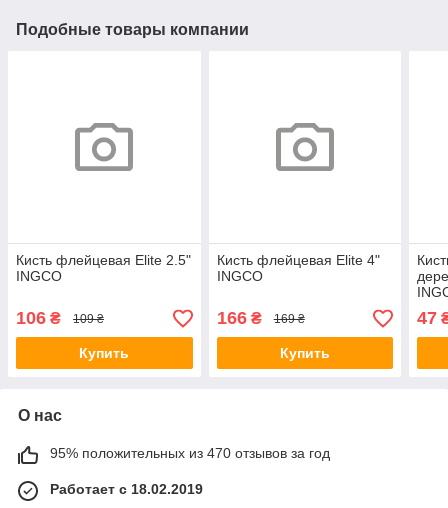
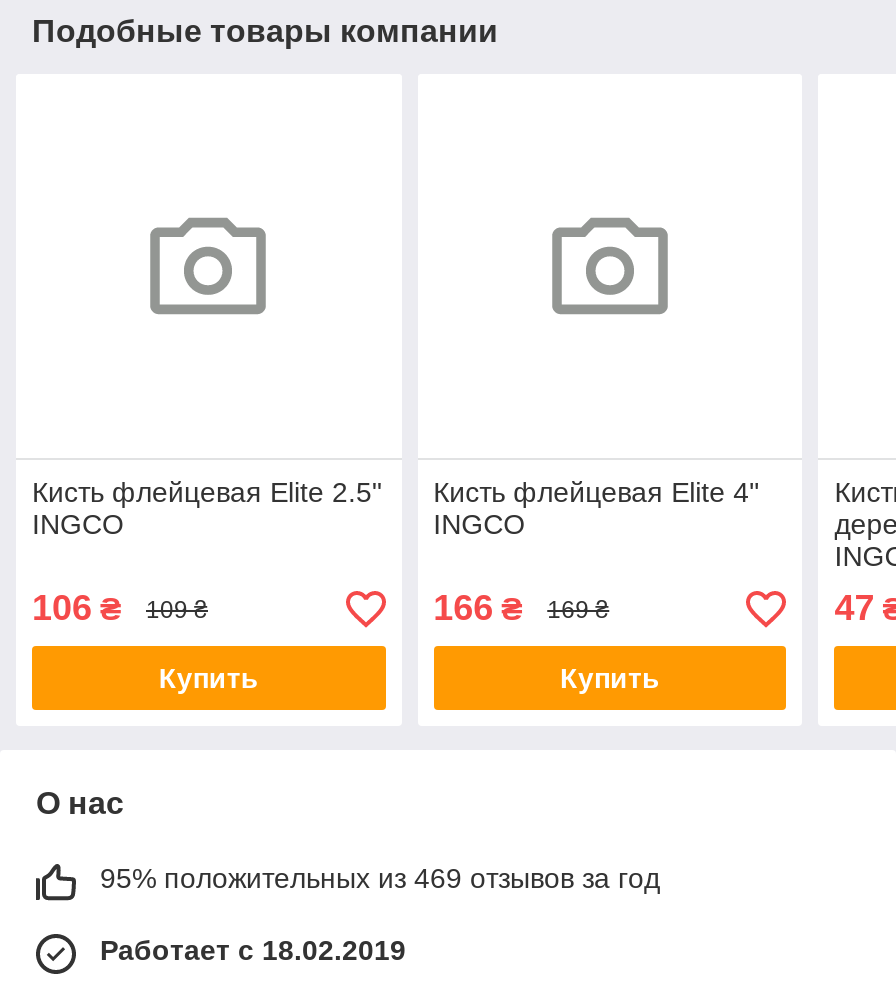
- 95% положительных из 470 отзывов за год
+ 95% положительных из 469 отзывов за год
